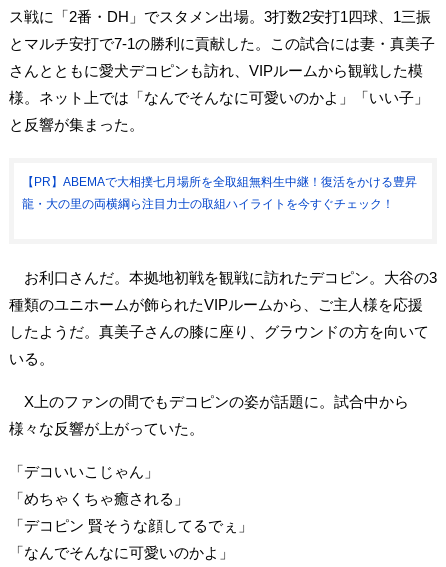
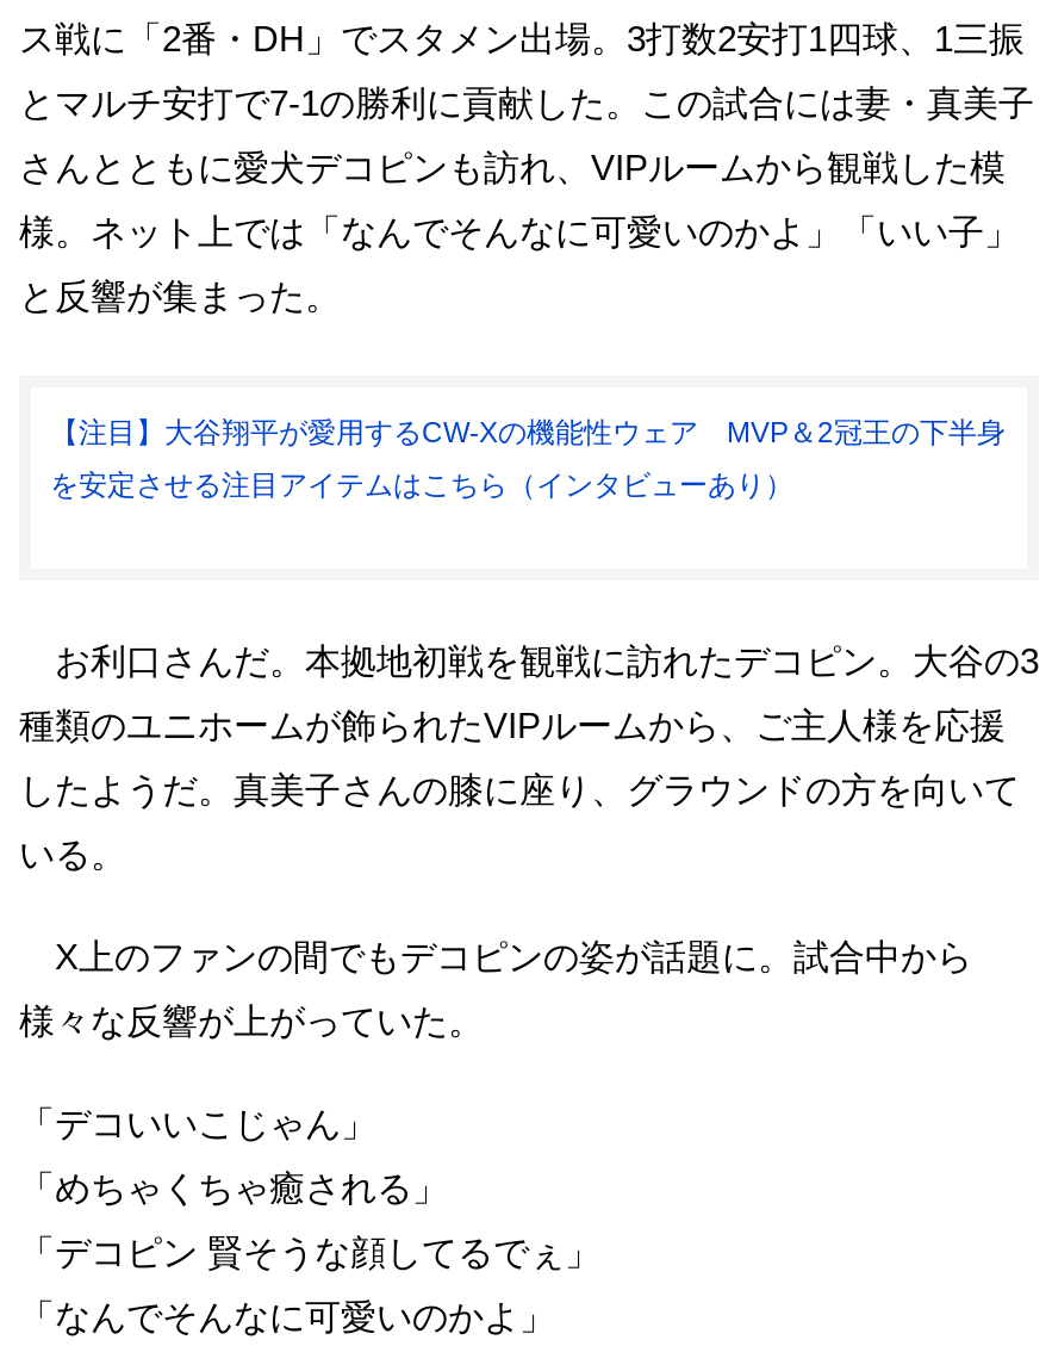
- 【PR】ABEMAで大相撲七月場所を全取組無料生中継！復活をかける豊昇
+ 【注目】大谷翔平が愛用するCW-Xの機能性ウェア MVP＆2冠王の下半身

- 龍・大の里の両横綱ら注目力士の取組ハイライトを今すぐチェック！
+ を安定させる注目アイテムはこちら（インタビューあり）
